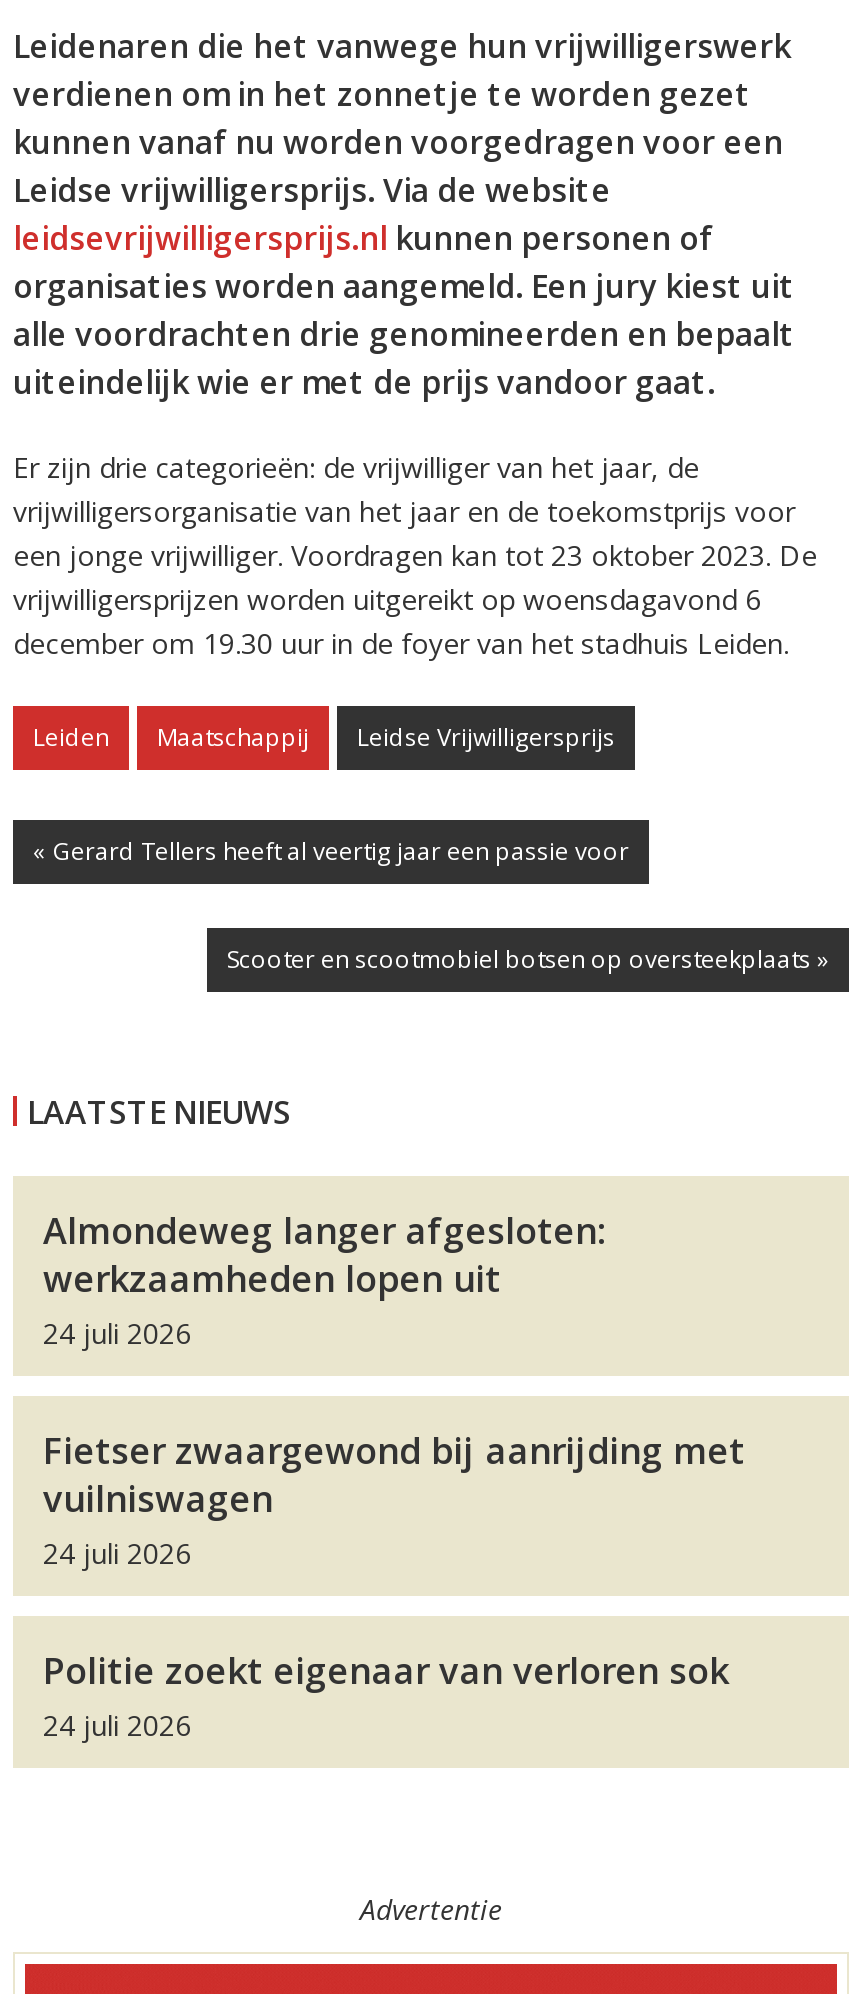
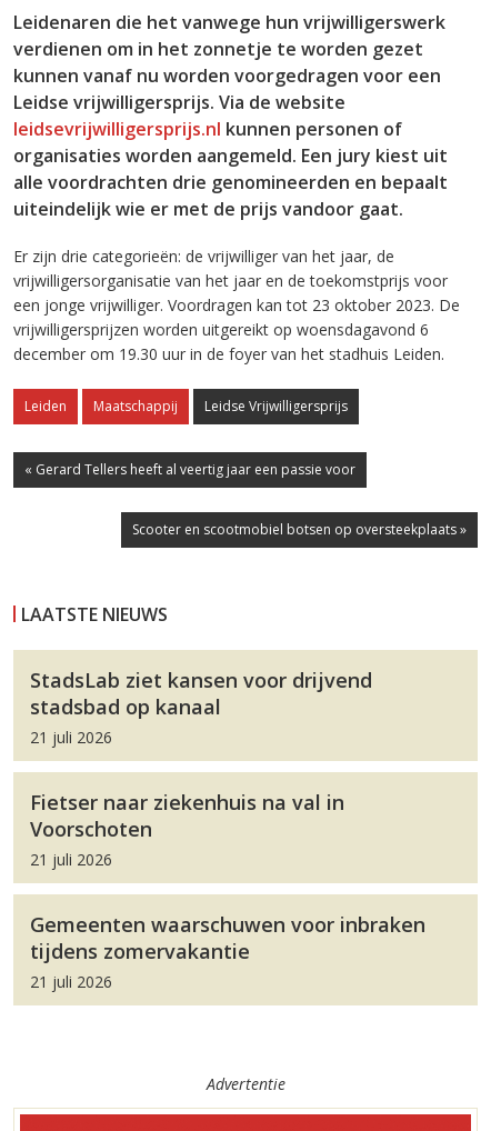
- Almondeweg langer afgesloten:
- werkzaamheden lopen uit
- 24 juli 2026
+ StadsLab ziet kansen voor drijvend
+ stadsbad op kanaal
+ 21 juli 2026

- Fietser zwaargewond bij aanrijding met
- vuilniswagen
- 24 juli 2026
+ Fietser naar ziekenhuis na val in
+ Voorschoten
+ 21 juli 2026

- Politie zoekt eigenaar van verloren sok
- 24 juli 2026
+ Gemeenten waarschuwen voor inbraken
+ tijdens zomervakantie
+ 21 juli 2026
